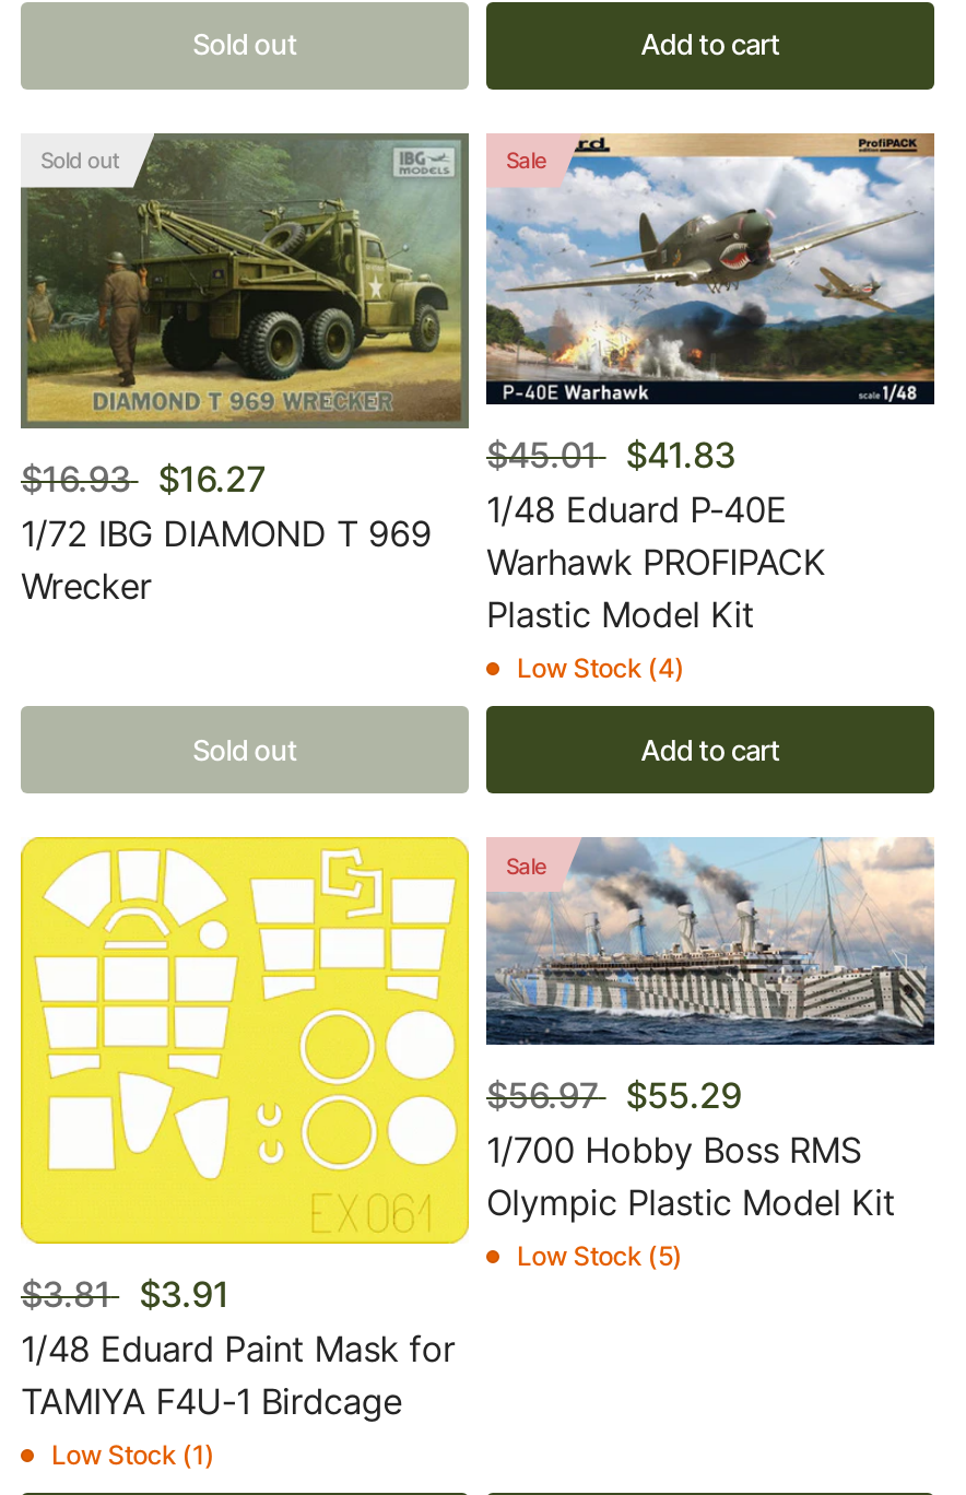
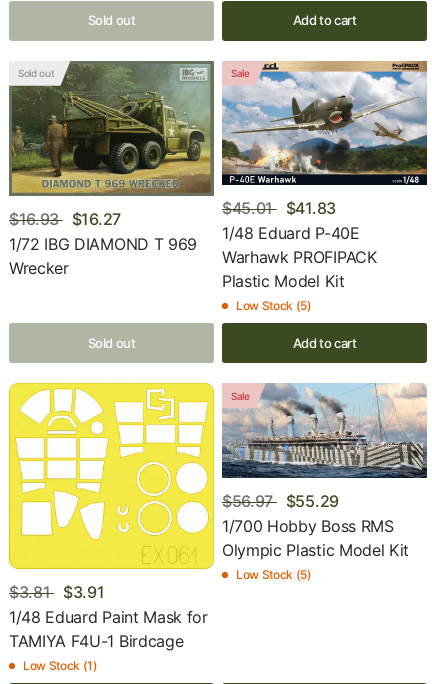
- Low Stock (4)
+ Low Stock (5)
